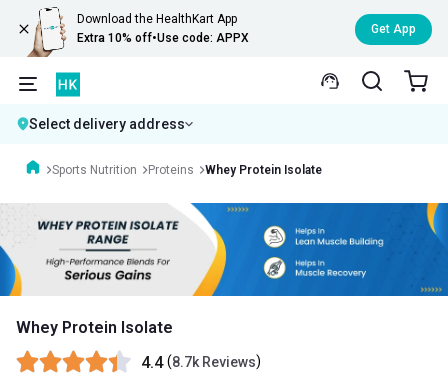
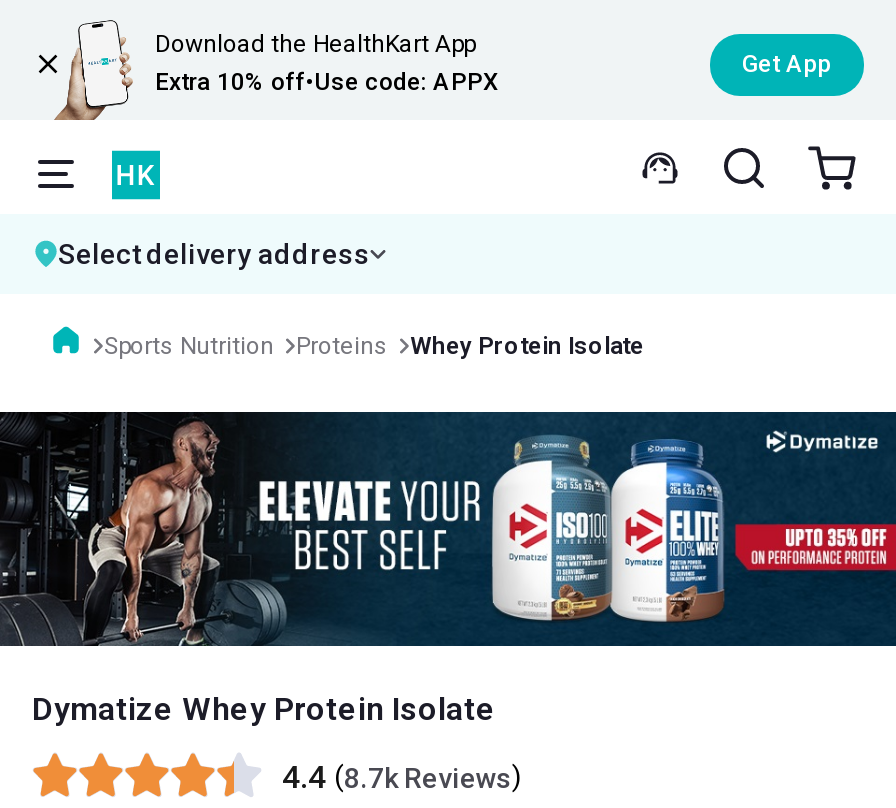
- [image]
- Whey Protein Isolate
+ [image]
+ Dymatize Whey Protein Isolate
